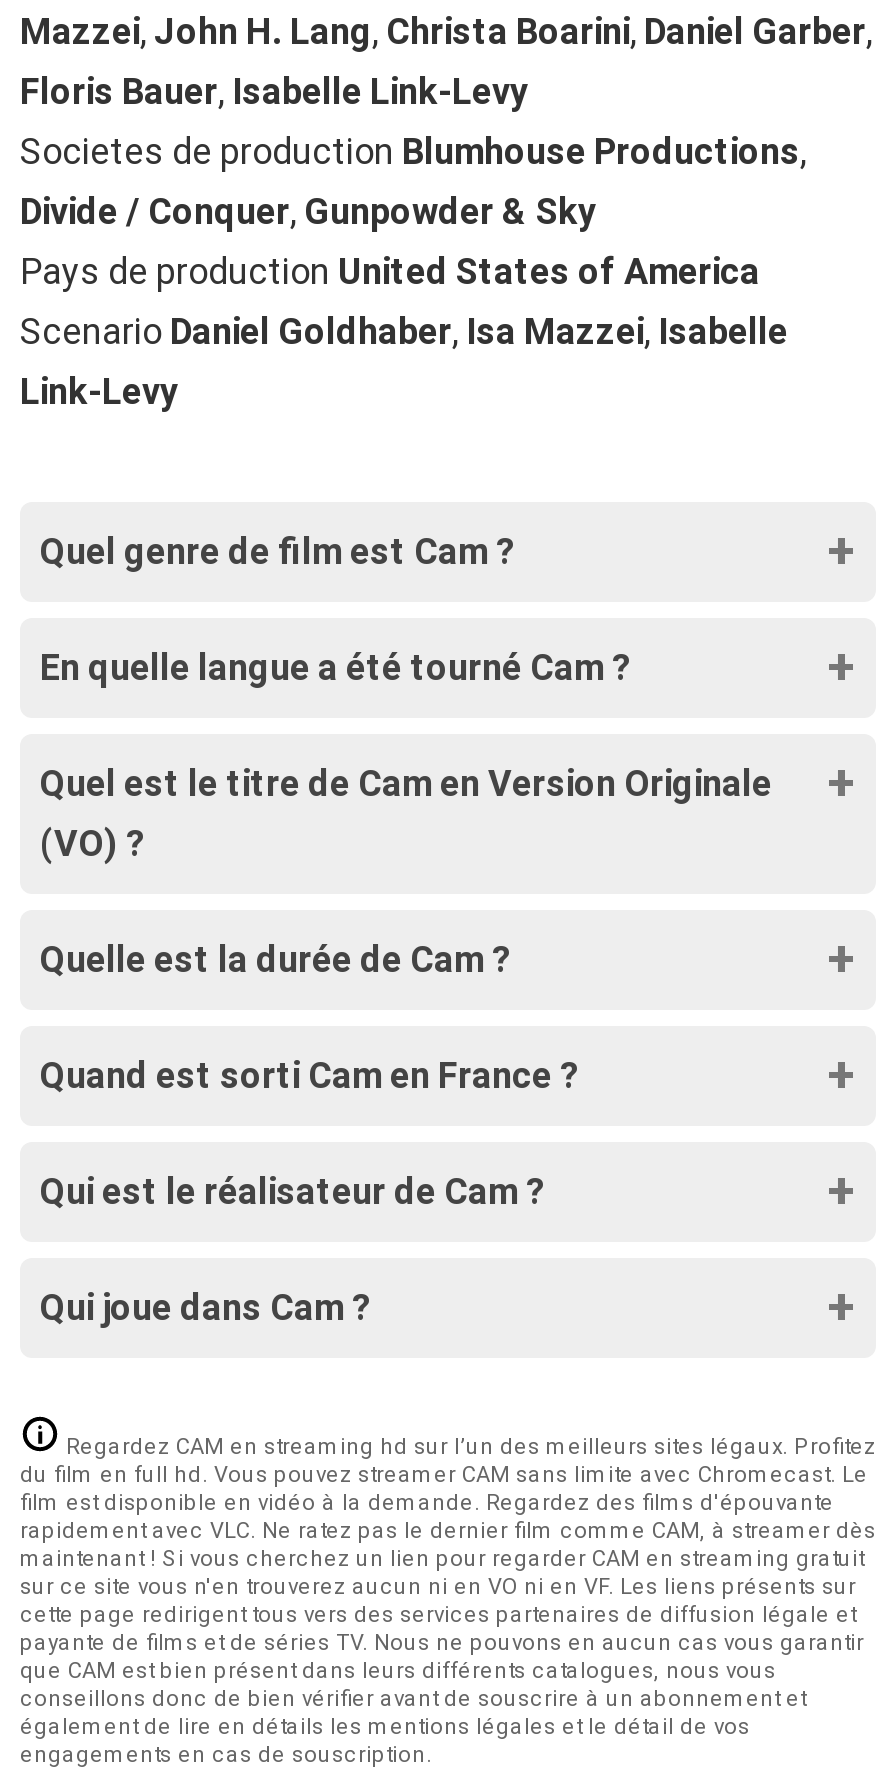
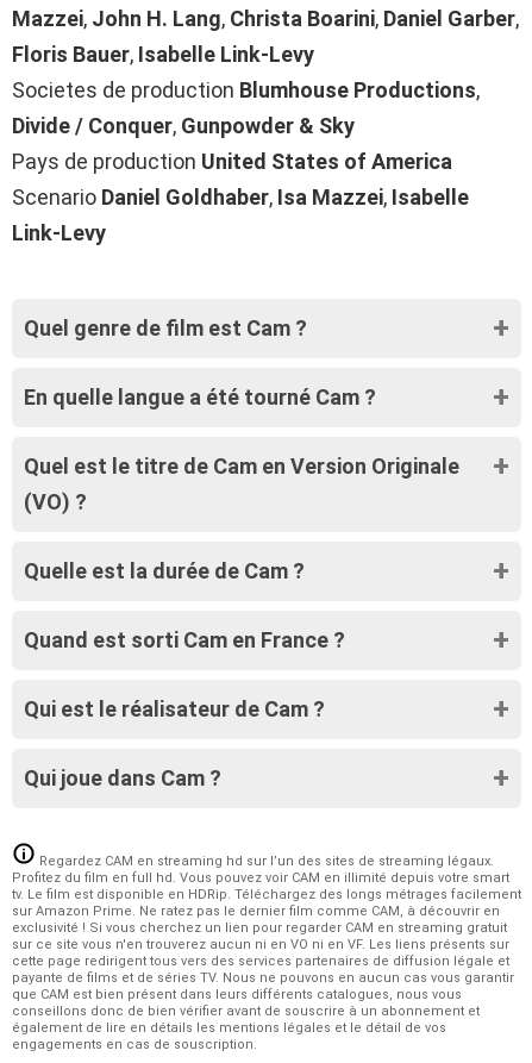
- Regardez CAM en streaming hd sur l’un des meilleurs sites légaux. Profitez
- du film en full hd. Vous pouvez streamer CAM sans limite avec Chromecast. Le
- film est disponible en vidéo à la demande. Regardez des films d'épouvante
- rapidement avec VLC. Ne ratez pas le dernier film comme CAM, à streamer dès
- maintenant ! Si vous cherchez un lien pour regarder CAM en streaming gratuit
+ Regardez CAM en streaming hd sur l’un des sites de streaming légaux.
+ Profitez du film en full hd. Vous pouvez voir CAM en illimité depuis votre smart
+ tv. Le film est disponible en HDRip. Téléchargez des longs métrages facilement
+ sur Amazon Prime. Ne ratez pas le dernier film comme CAM, à découvrir en
+ exclusivité ! Si vous cherchez un lien pour regarder CAM en streaming gratuit
